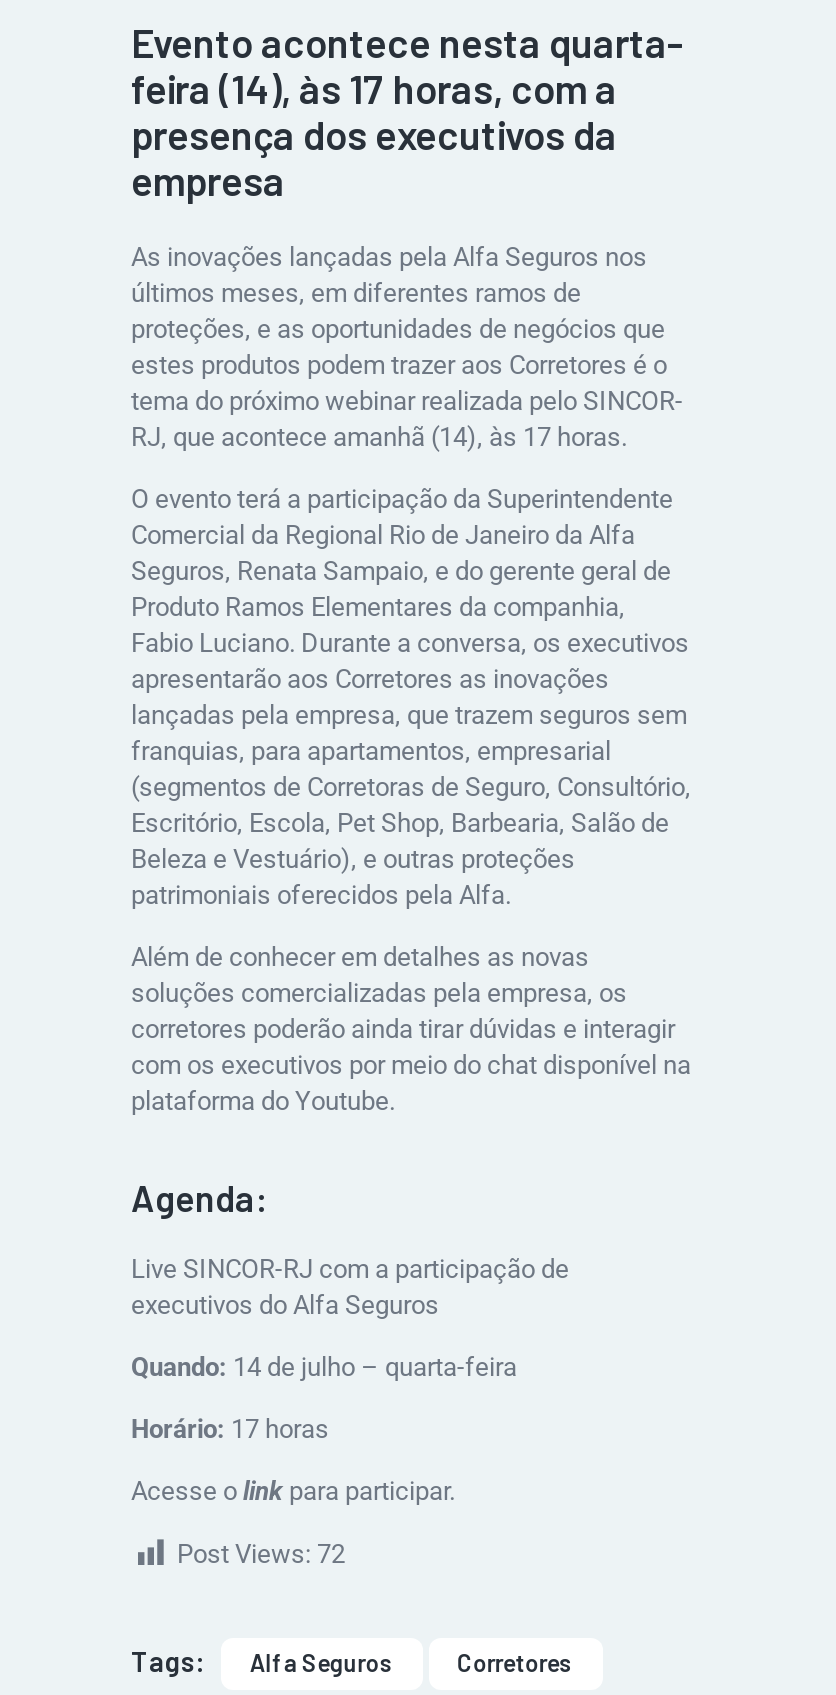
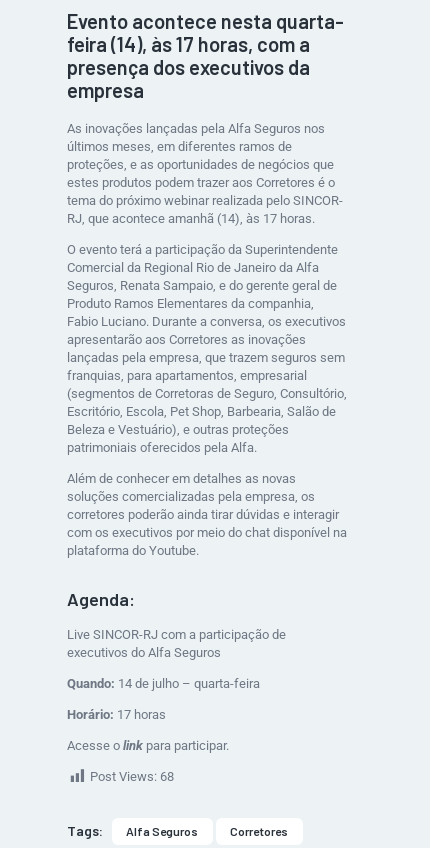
- Post Views: 72
+ Post Views: 68
